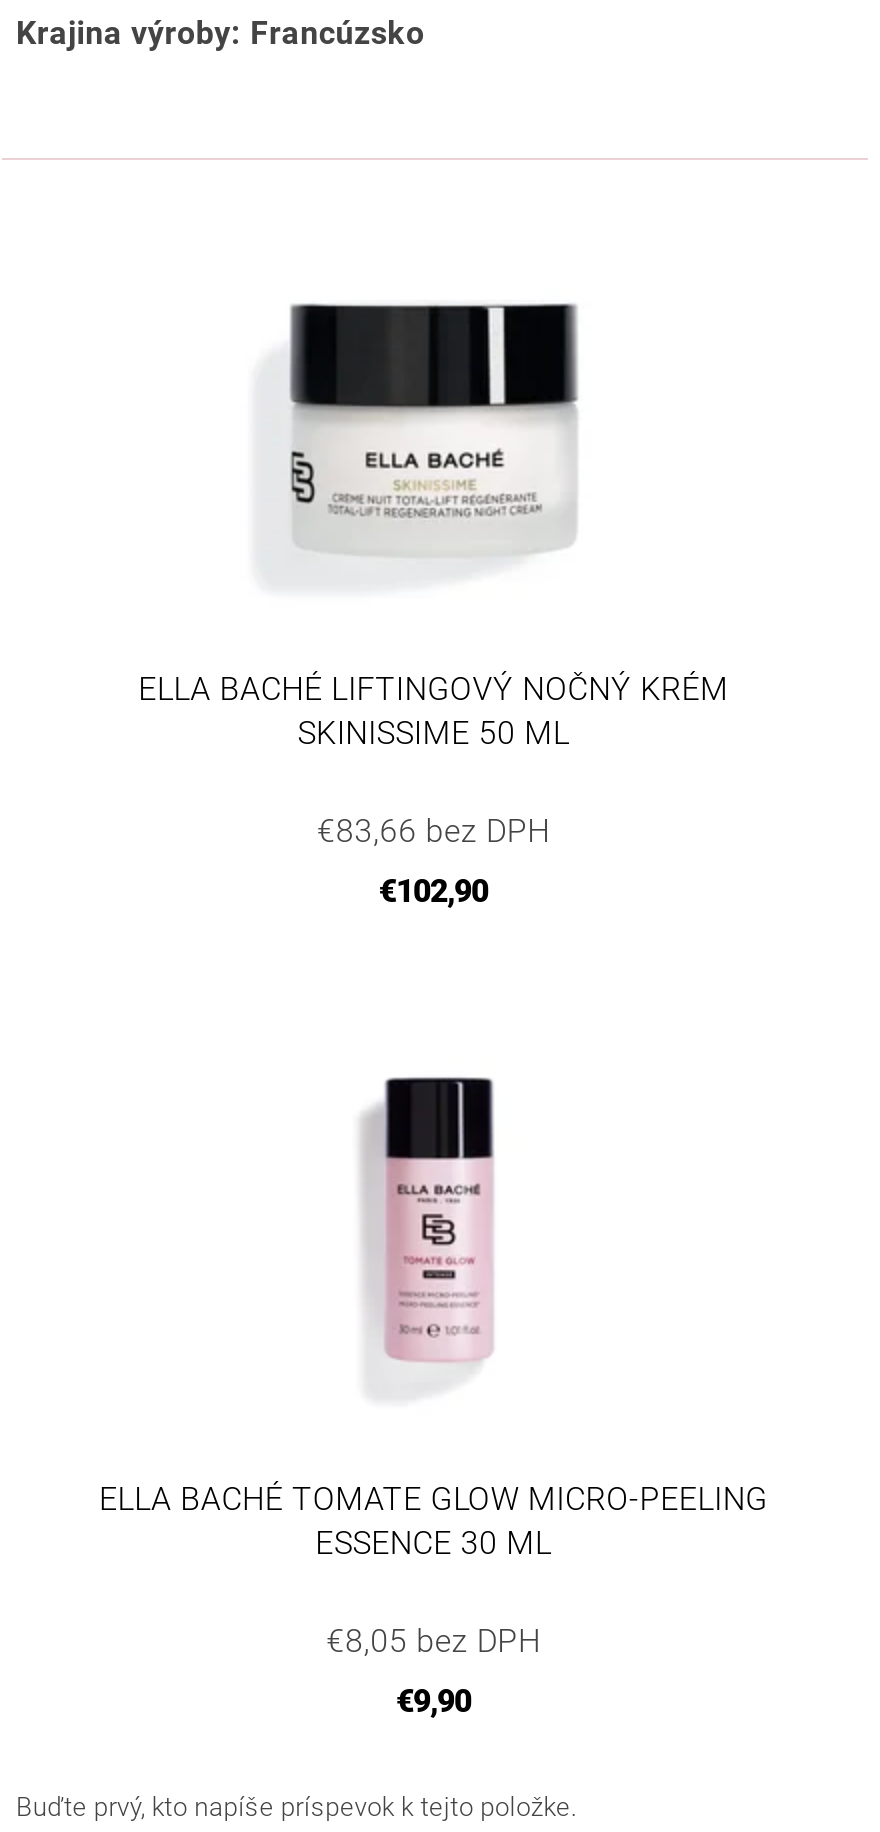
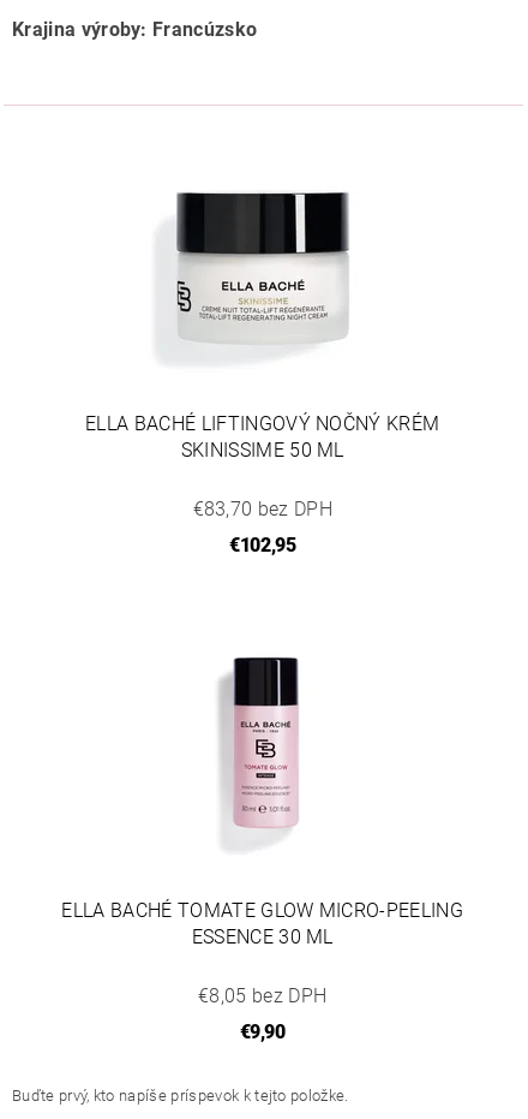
- €83,66 bez DPH
+ €83,70 bez DPH

- €102,90
+ €102,95
